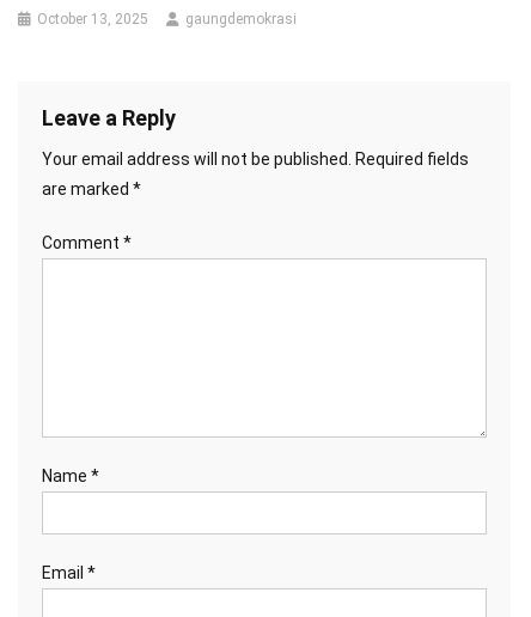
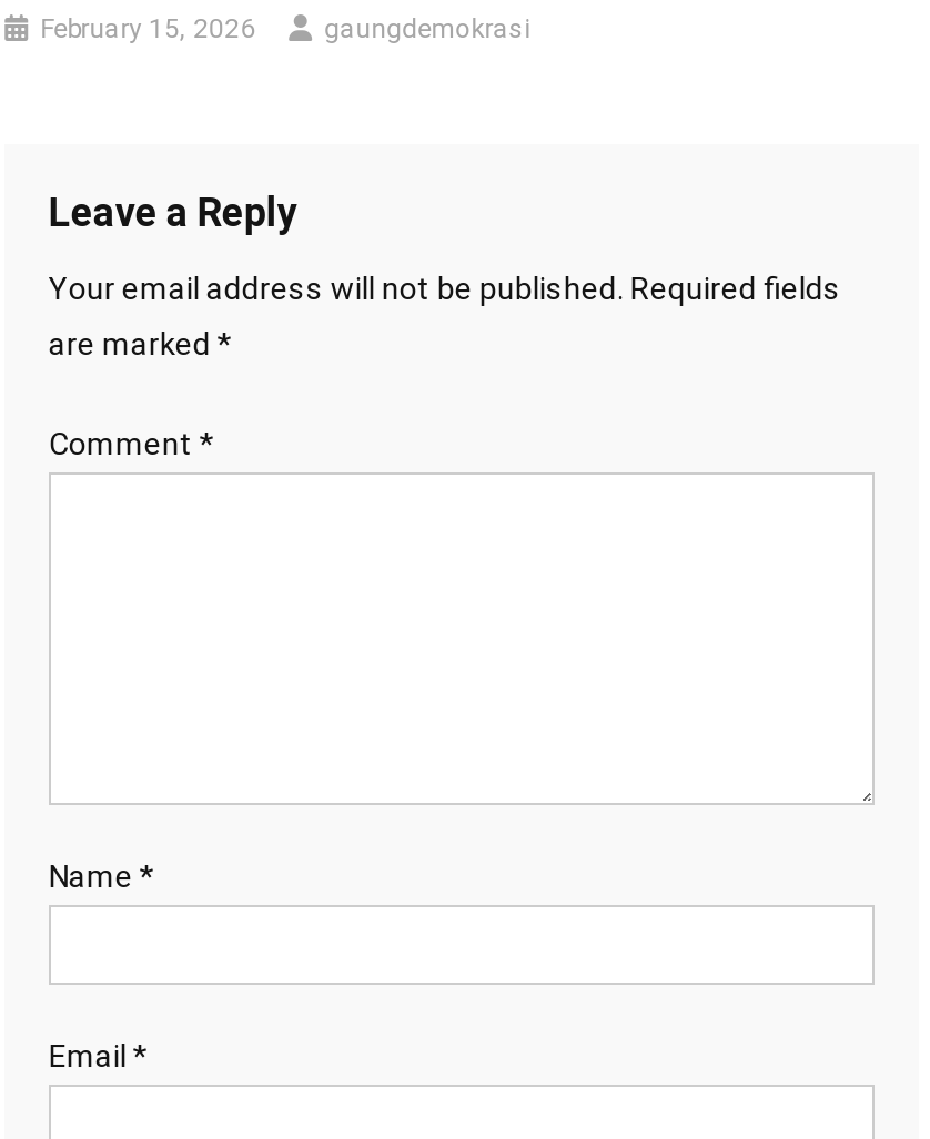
- October 13, 2025
+ February 15, 2026
